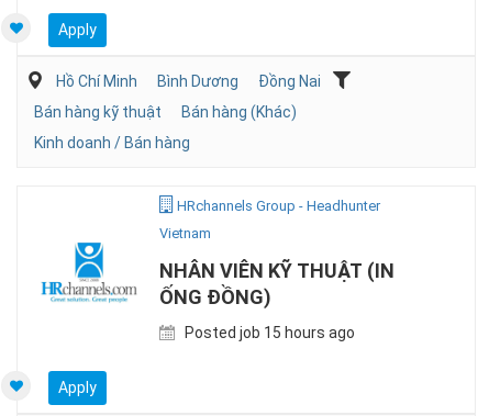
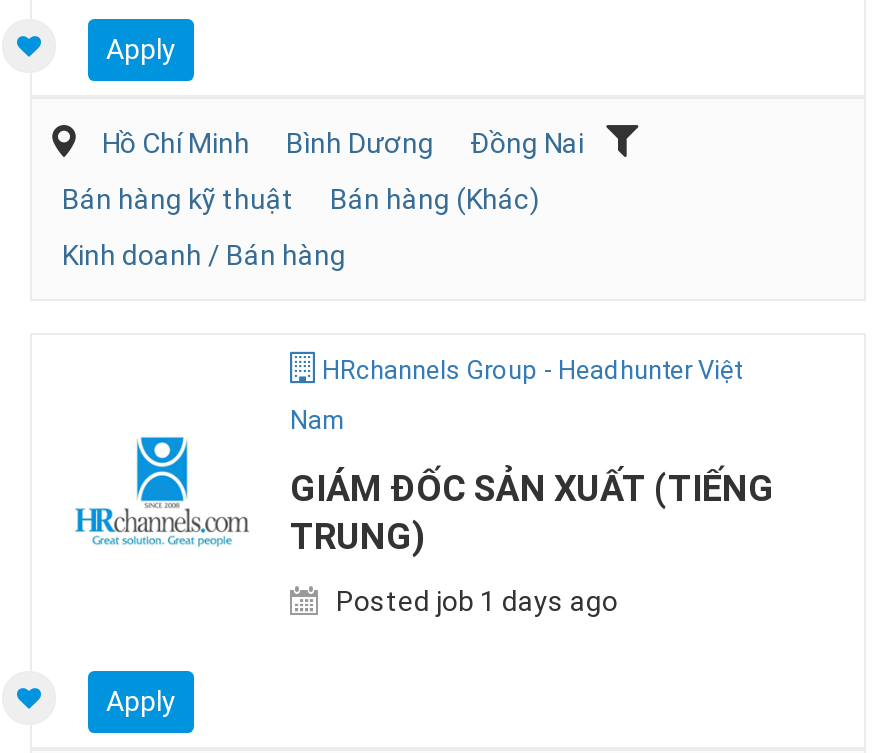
- HRchannels Group - Headhunter
+ HRchannels Group - Headhunter Việt

- Vietnam
+ Nam

- NHÂN VIÊN KỸ THUẬT (IN
- ỐNG ĐỒNG)
+ GIÁM ĐỐC SẢN XUẤT (TIẾNG
+ TRUNG)

- Posted job 15 hours ago
+ Posted job 1 days ago
